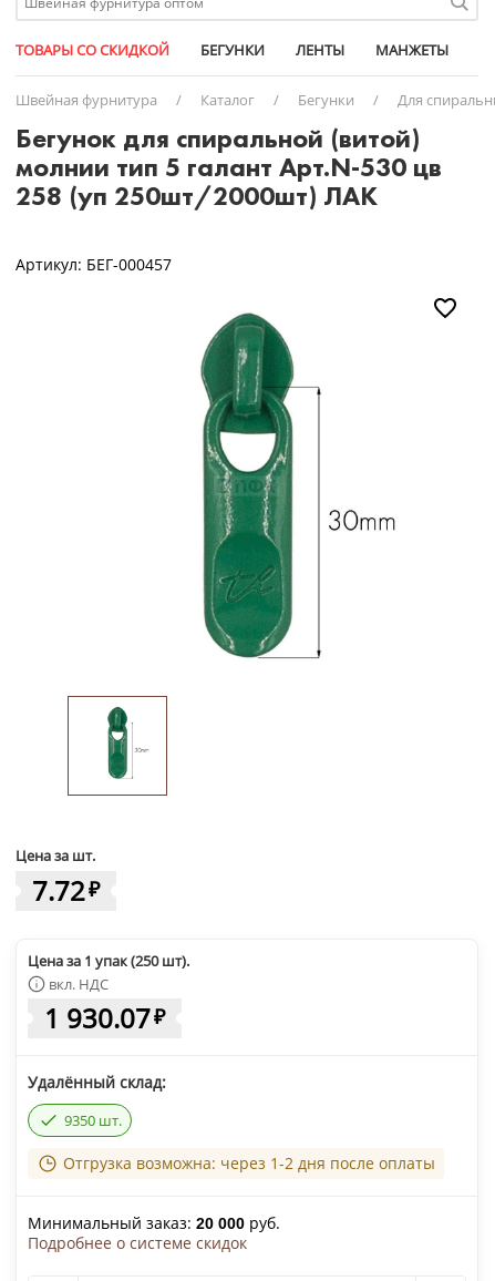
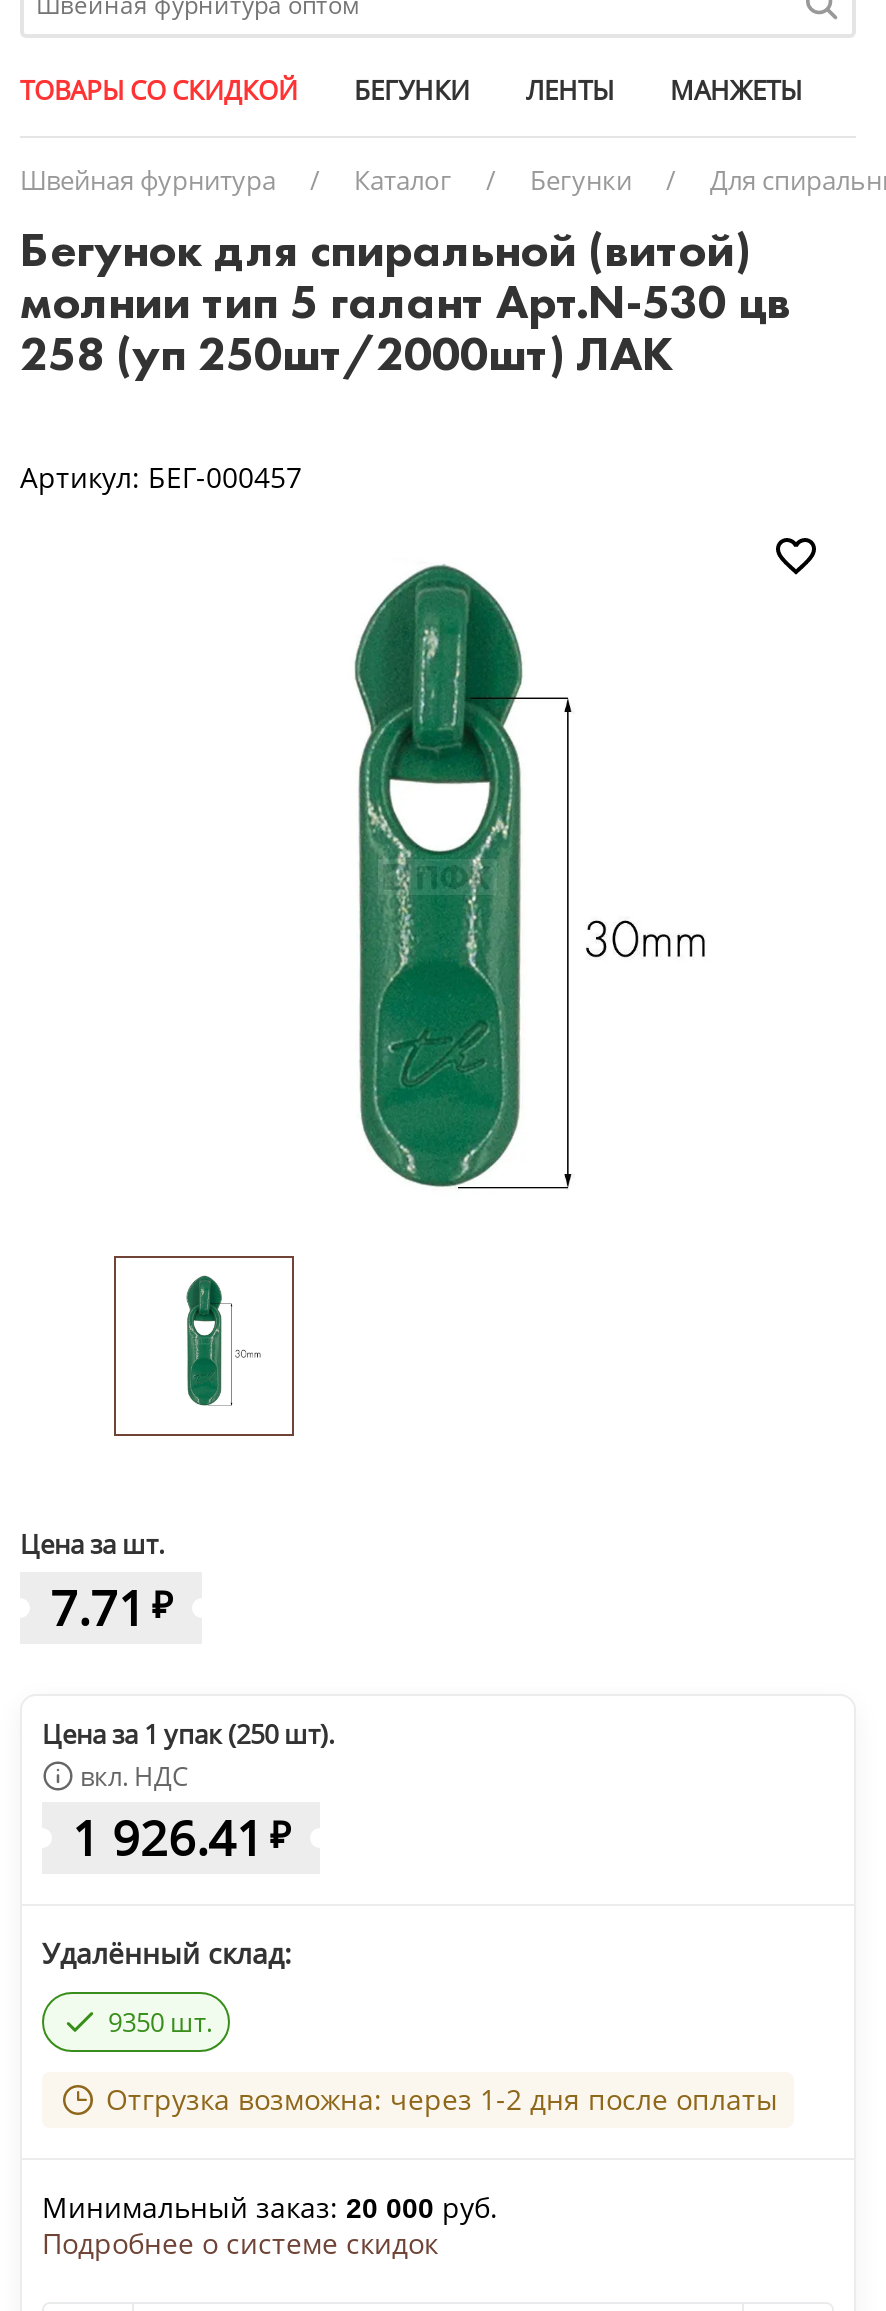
- 7.72 ₽
+ 7.71 ₽

- 1 930.07 ₽
+ 1 926.41 ₽
